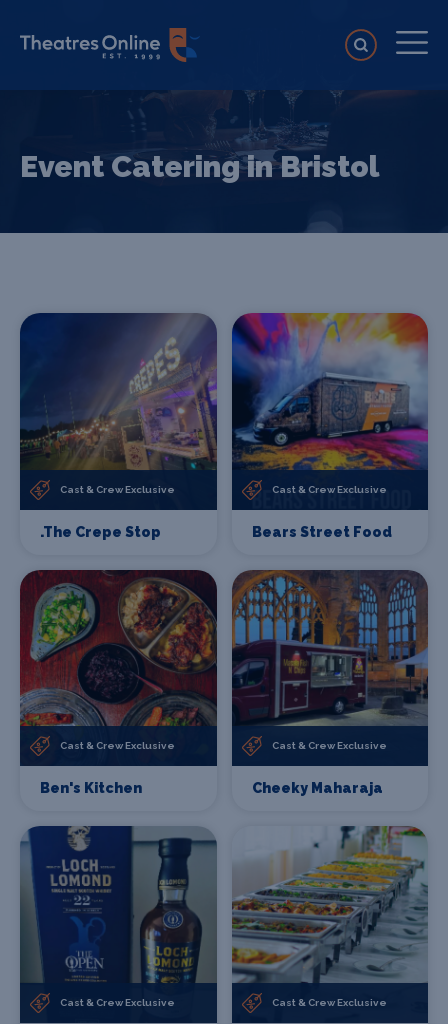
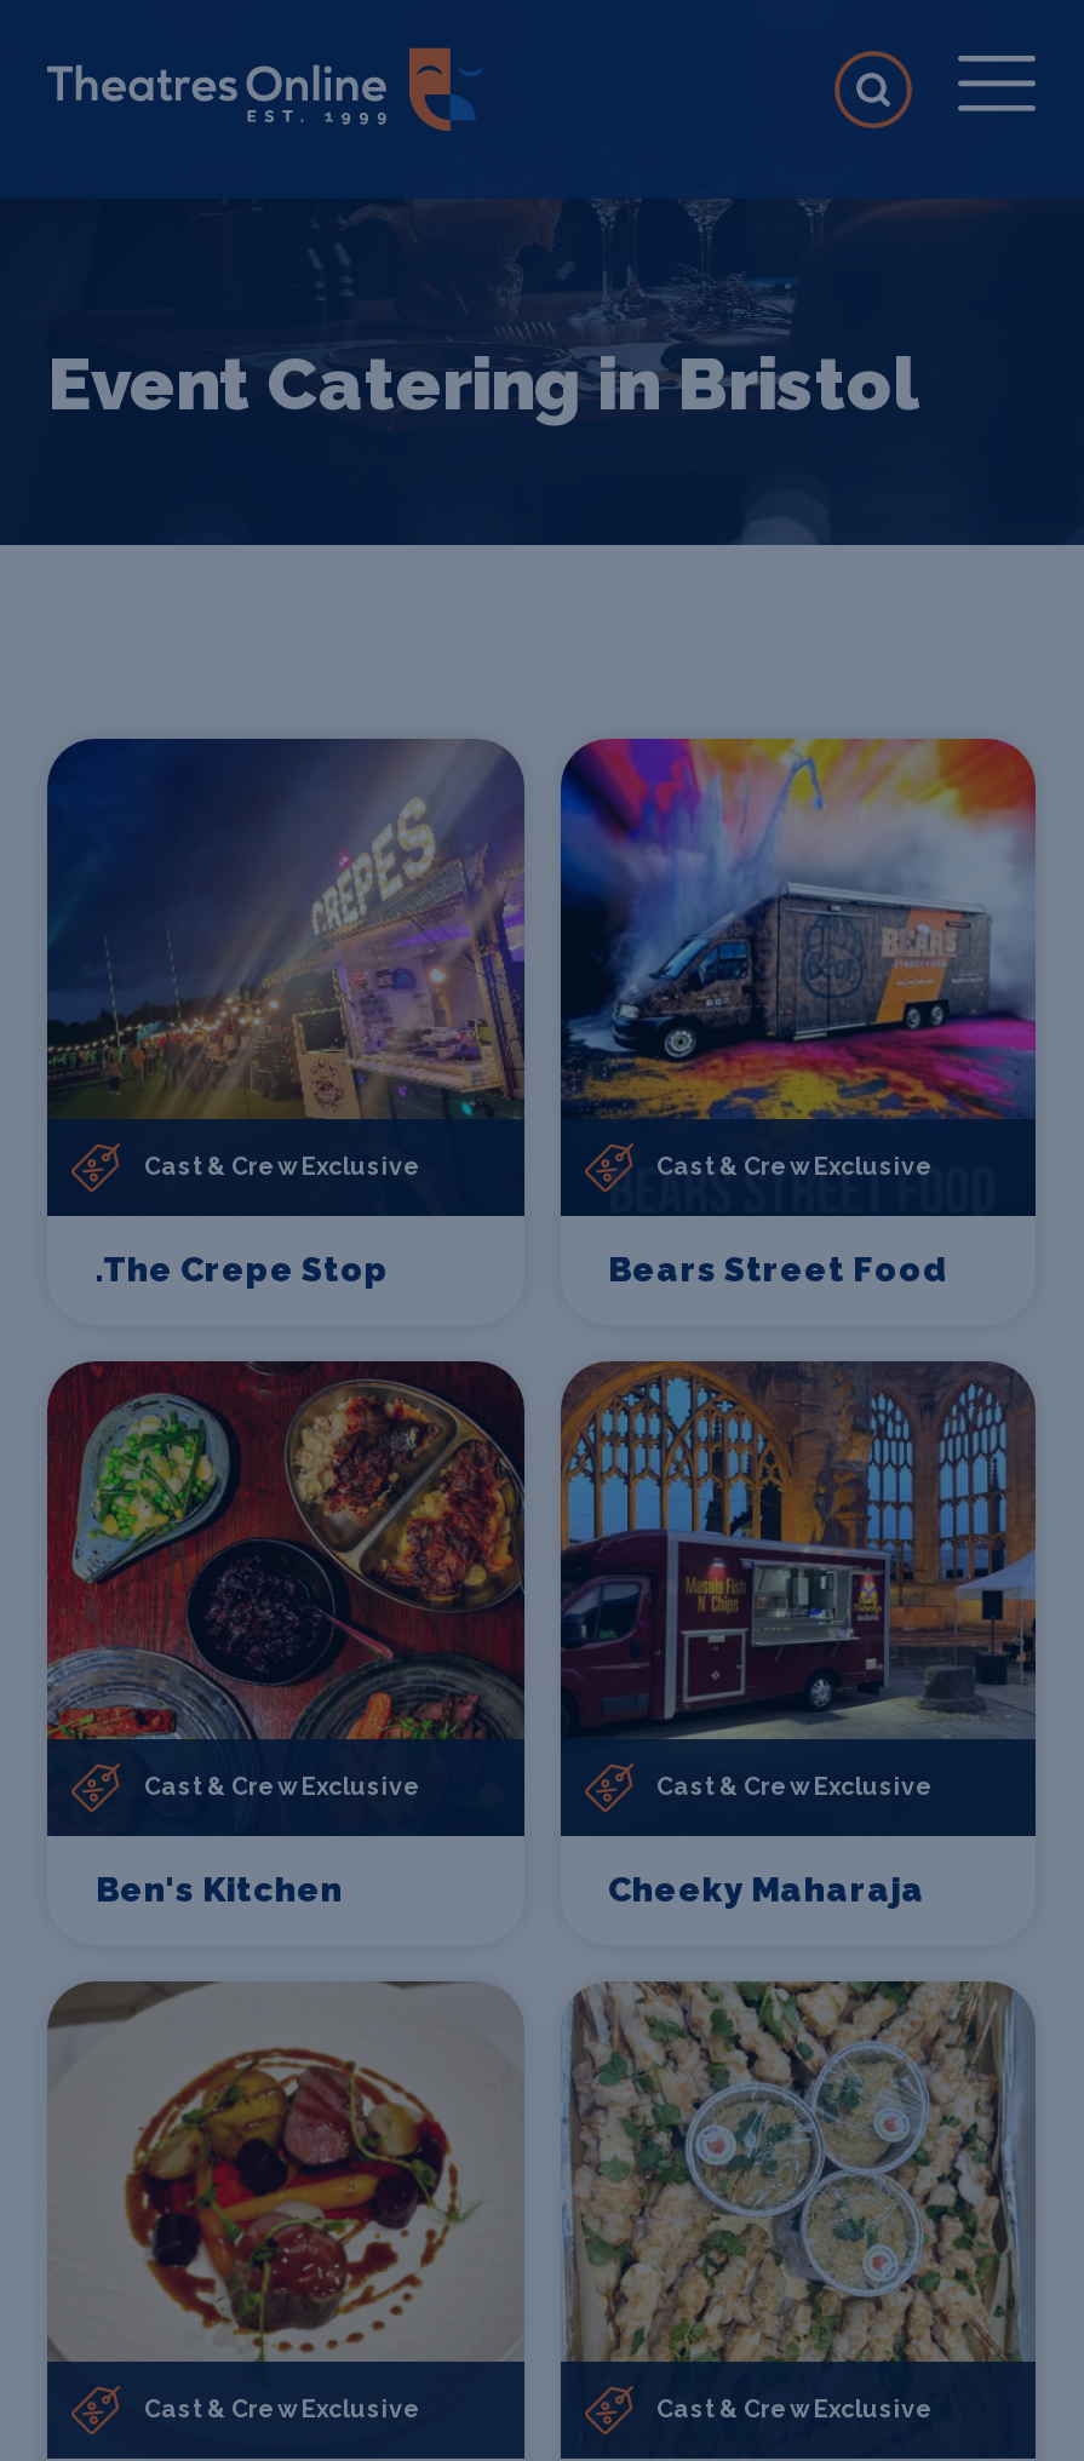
- [image]
+ [image]

- [image]
+ [image]
